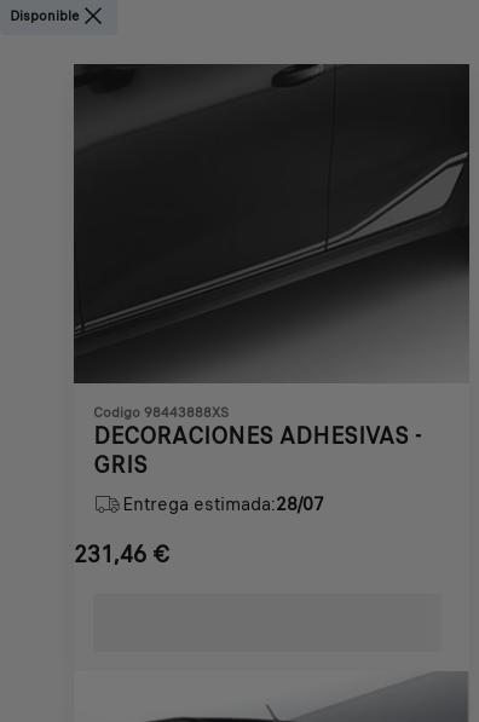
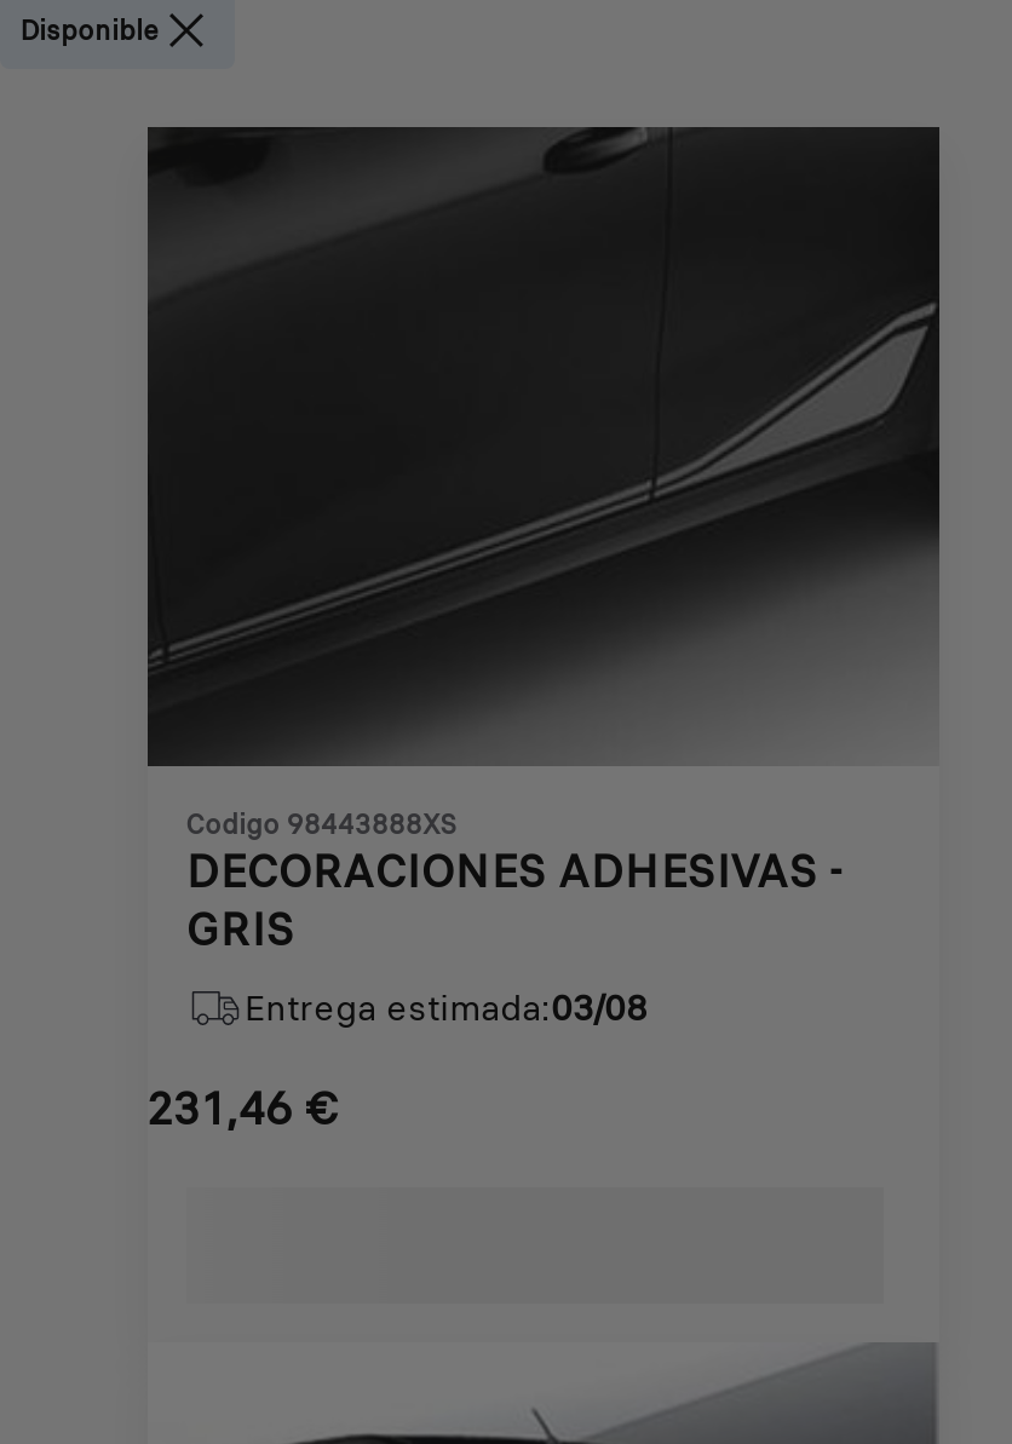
- Entrega estimada:28/07
+ Entrega estimada:03/08
